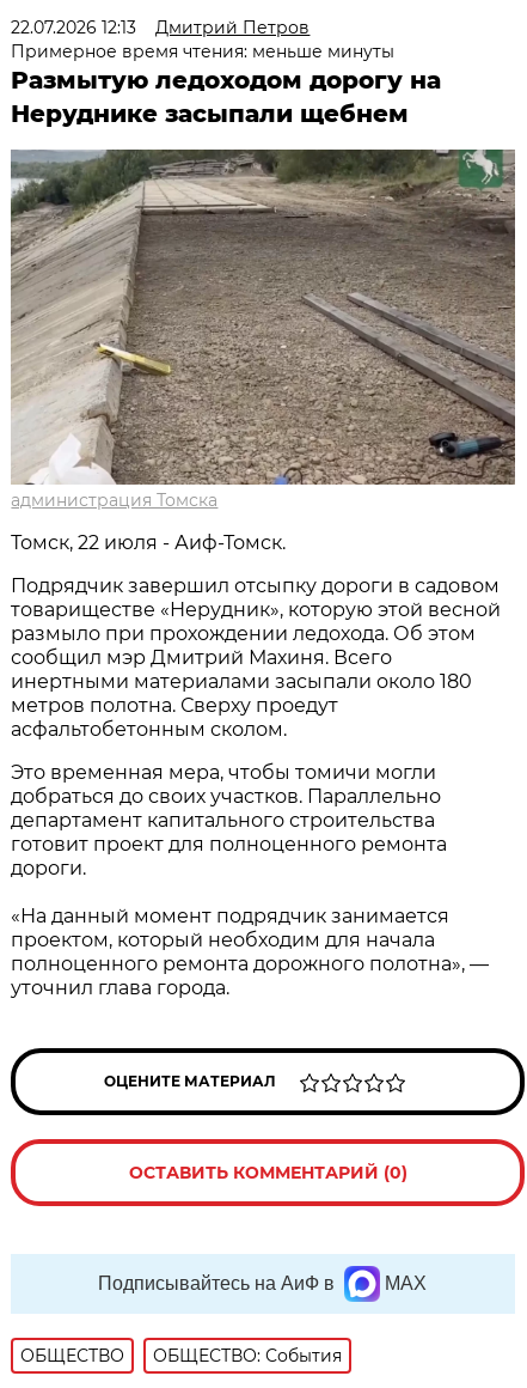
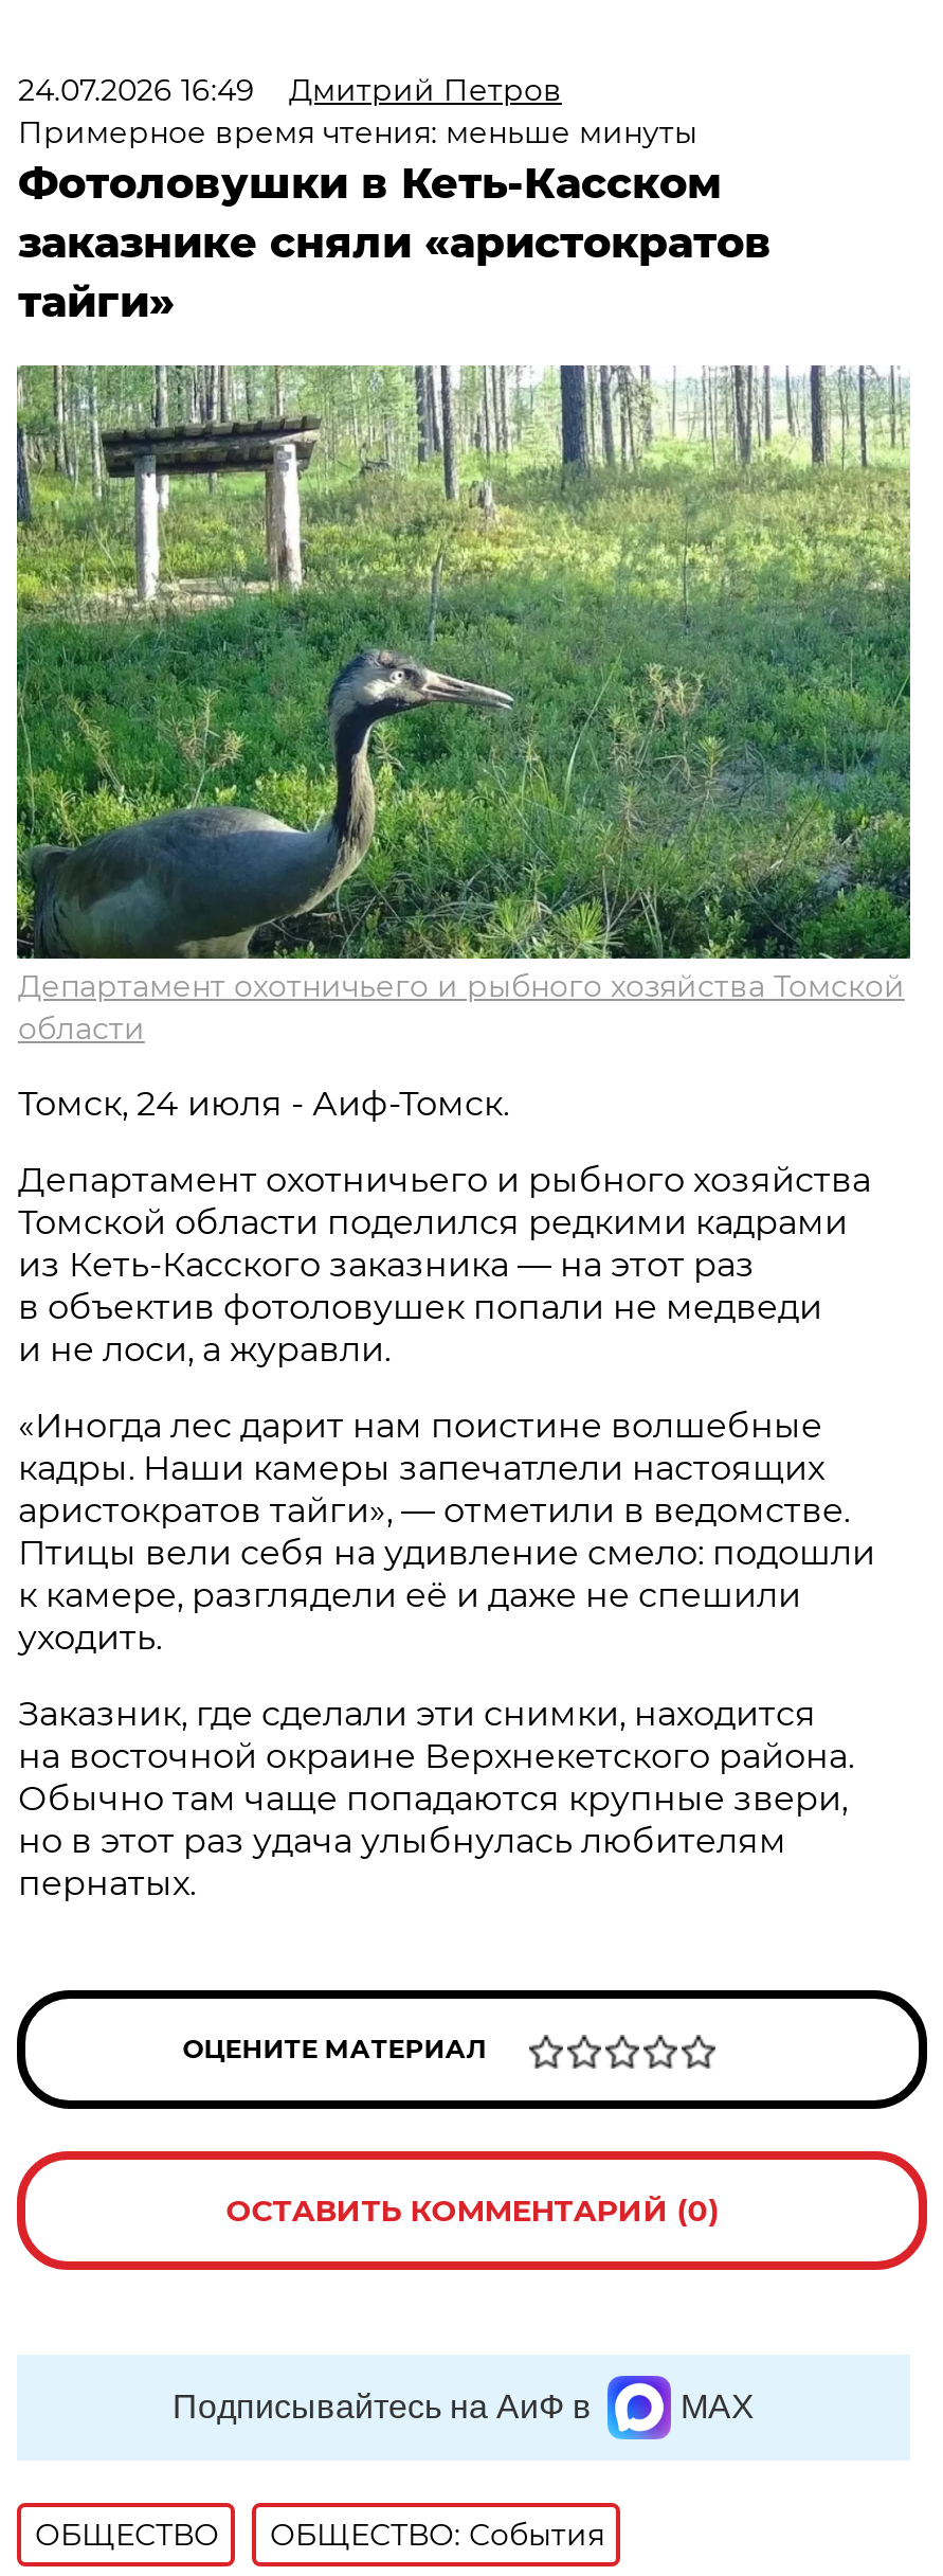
- 22.07.2026 12:13 Дмитрий Петров
+ 24.07.2026 16:49 Дмитрий Петров

- Размытую ледоходом дорогу на
- Неруднике засыпали щебнем
+ Фотоловушки в Кеть-Касском
+ заказнике сняли «аристократов
+ тайги»

- [image]
- администрация Томска
+ [image]
+ Департамент охотничьего и рыбного хозяйства Томской
+ области

- Томск, 22 июля - Аиф-Томск.
+ Томск, 24 июля - Аиф-Томск.

- Подрядчик завершил отсыпку дороги в садовом
- товариществе «Нерудник», которую этой весной
- размыло при прохождении ледохода. Об этом
- сообщил мэр Дмитрий Махиня. Всего
- инертными материалами засыпали около 180
- метров полотна. Сверху проедут
- асфальтобетонным сколом.
+ Департамент охотничьего и рыбного хозяйства
+ Томской области поделился редкими кадрами
+ из Кеть-Касского заказника — на этот раз
+ в объектив фотоловушек попали не медведи
+ и не лоси, а журавли.

- Это временная мера, чтобы томичи могли
- добраться до своих участков. Параллельно
- департамент капитального строительства
- готовит проект для полноценного ремонта
- дороги.
+ «Иногда лес дарит нам поистине волшебные
+ кадры. Наши камеры запечатлели настоящих
+ аристократов тайги», — отметили в ведомстве.
+ Птицы вели себя на удивление смело: подошли
+ к камере, разглядели её и даже не спешили
+ уходить.

- «На данный момент подрядчик занимается
- проектом, который необходим для начала
- полноценного ремонта дорожного полотна», —
- уточнил глава города.
+ Заказник, где сделали эти снимки, находится
+ на восточной окраине Верхнекетского района.
+ Обычно там чаще попадаются крупные звери,
+ но в этот раз удача улыбнулась любителям
+ пернатых.
